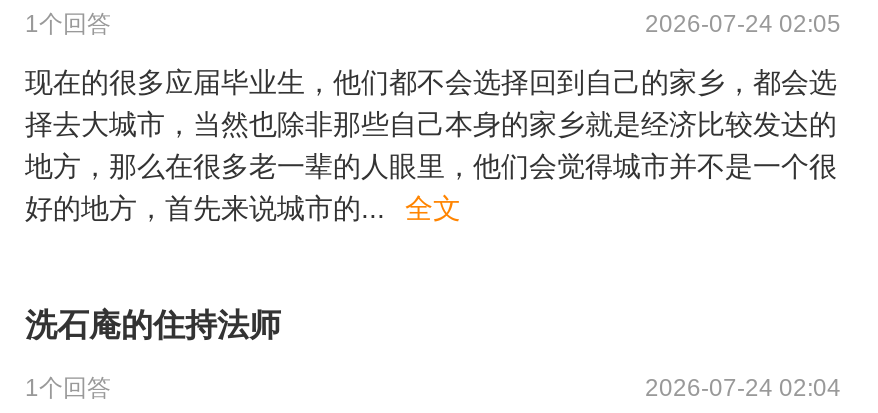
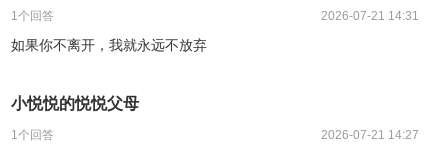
- 2026-07-24 02:05
+ 2026-07-21 14:31

- 现在的很多应届毕业生，他们都不会选择回到自己的家乡，都会选
- 择去大城市，当然也除非那些自己本身的家乡就是经济比较发达的
- 地方，那么在很多老一辈的人眼里，他们会觉得城市并不是一个很
- 好的地方，首先来说城市的...
- 全文
+ 如果你不离开，我就永远不放弃

- 洗石庵的住持法师
+ 小悦悦的悦悦父母

- 2026-07-24 02:04
+ 2026-07-21 14:27
